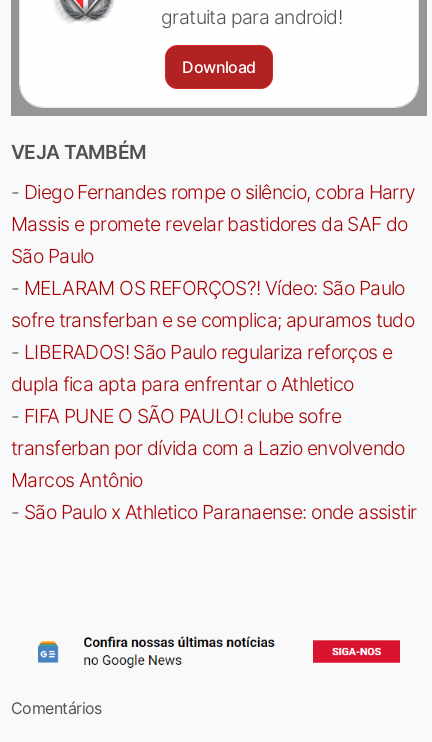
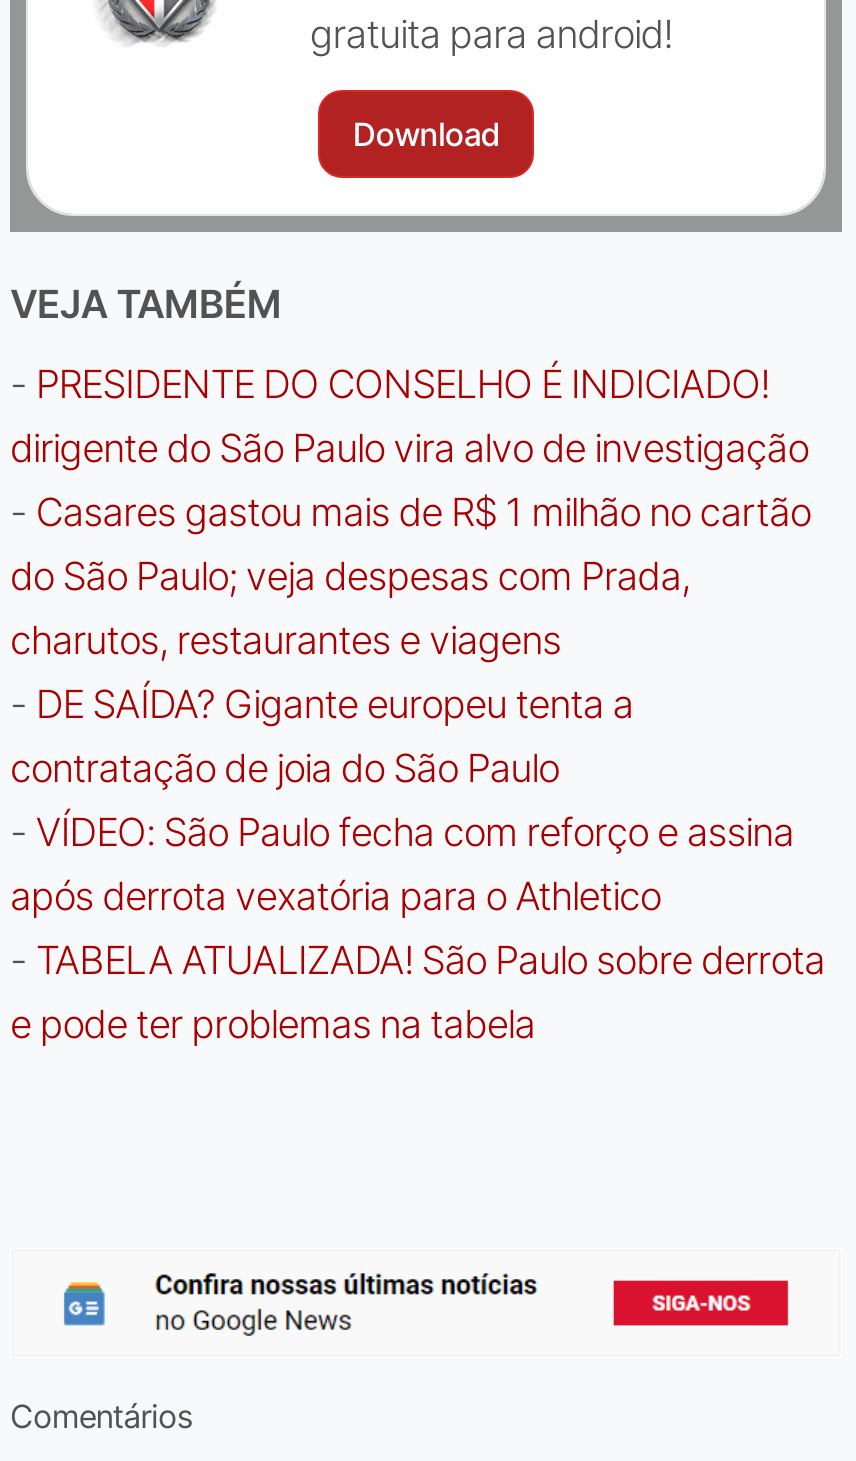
- - Diego Fernandes rompe o silêncio, cobra Harry
- Massis e promete revelar bastidores da SAF do
- São Paulo
- - MELARAM OS REFORÇOS?! Vídeo: São Paulo
- sofre transferban e se complica; apuramos tudo
- - LIBERADOS! São Paulo regulariza reforços e
- dupla fica apta para enfrentar o Athletico
- - FIFA PUNE O SÃO PAULO! clube sofre
- transferban por dívida com a Lazio envolvendo
- Marcos Antônio
- - São Paulo x Athletico Paranaense: onde assistir
+ - PRESIDENTE DO CONSELHO É INDICIADO!
+ dirigente do São Paulo vira alvo de investigação
+ - Casares gastou mais de R$ 1 milhão no cartão
+ do São Paulo; veja despesas com Prada,
+ charutos, restaurantes e viagens
+ - DE SAÍDA? Gigante europeu tenta a
+ contratação de joia do São Paulo
+ - VÍDEO: São Paulo fecha com reforço e assina
+ após derrota vexatória para o Athletico
+ - TABELA ATUALIZADA! São Paulo sobre derrota
+ e pode ter problemas na tabela
